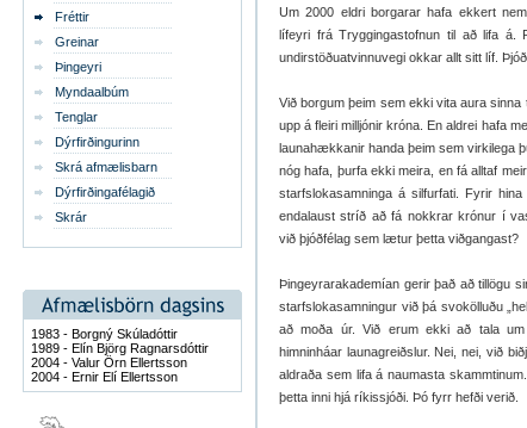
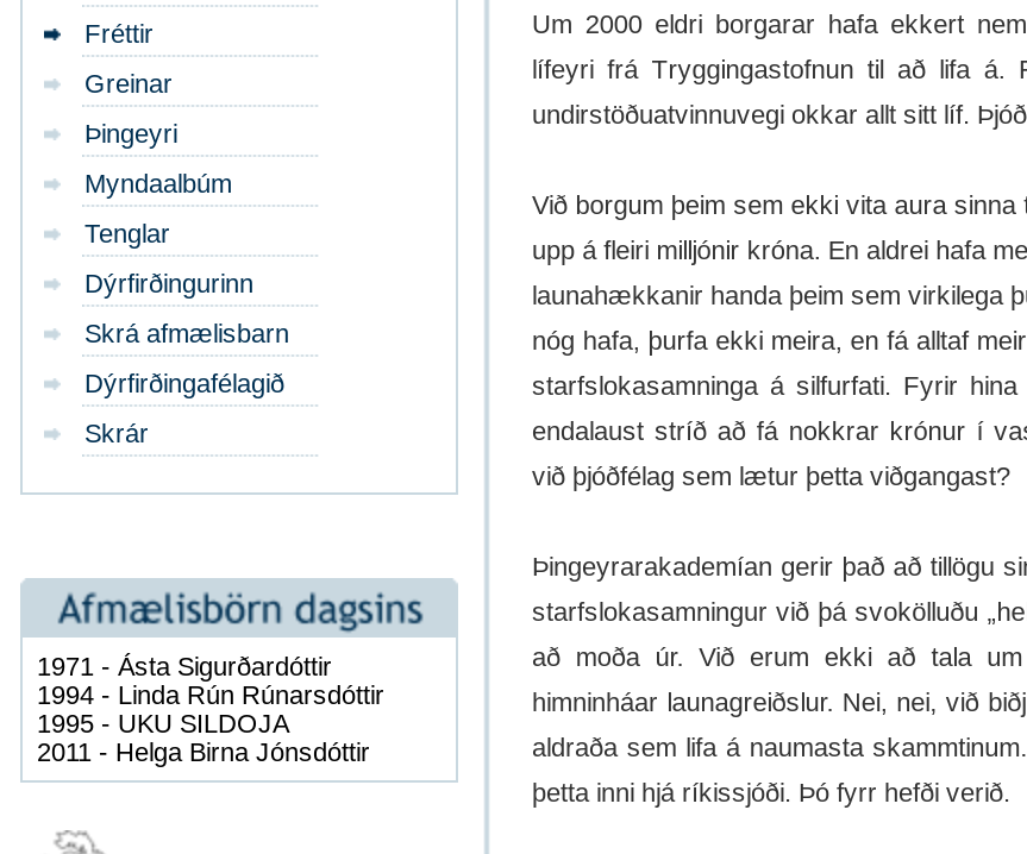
- 1983 - Borgný Skúladóttir
- 1989 - Elín Björg Ragnarsdóttir
- 2004 - Valur Örn Ellertsson
- 2004 - Ernir Elí Ellertsson
+ 1971 - Ásta Sigurðardóttir
+ 1994 - Linda Rún Rúnarsdóttir
+ 1995 - UKU SILDOJA
+ 2011 - Helga Birna Jónsdóttir
